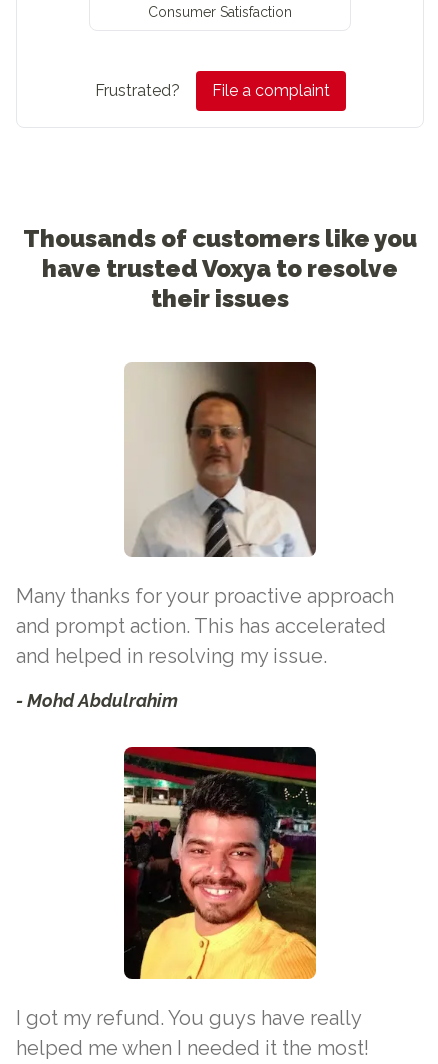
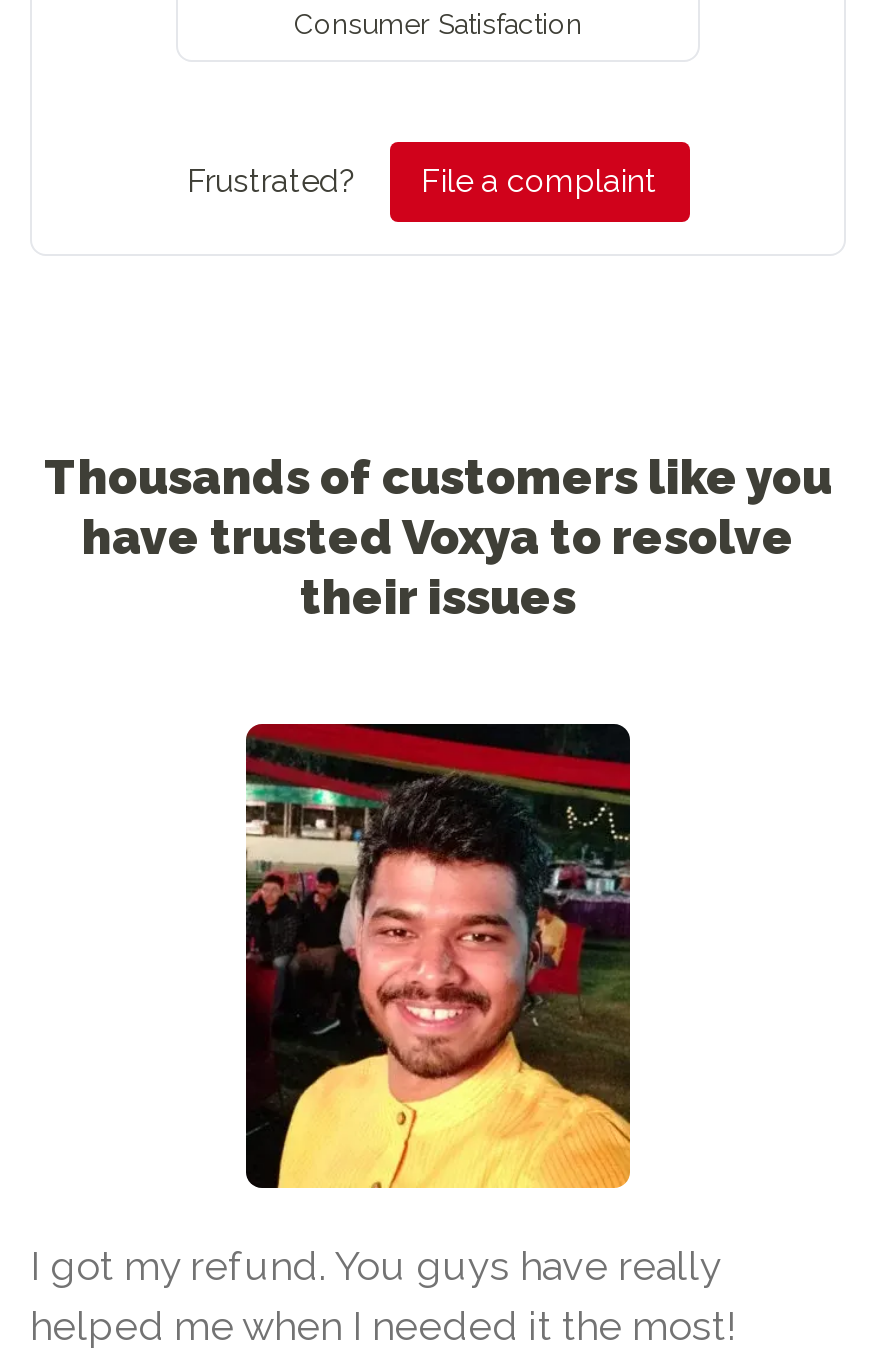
- [image]
- Many thanks for your proactive approach
- and prompt action. This has accelerated
- and helped in resolving my issue.
- - Mohd Abdulrahim
